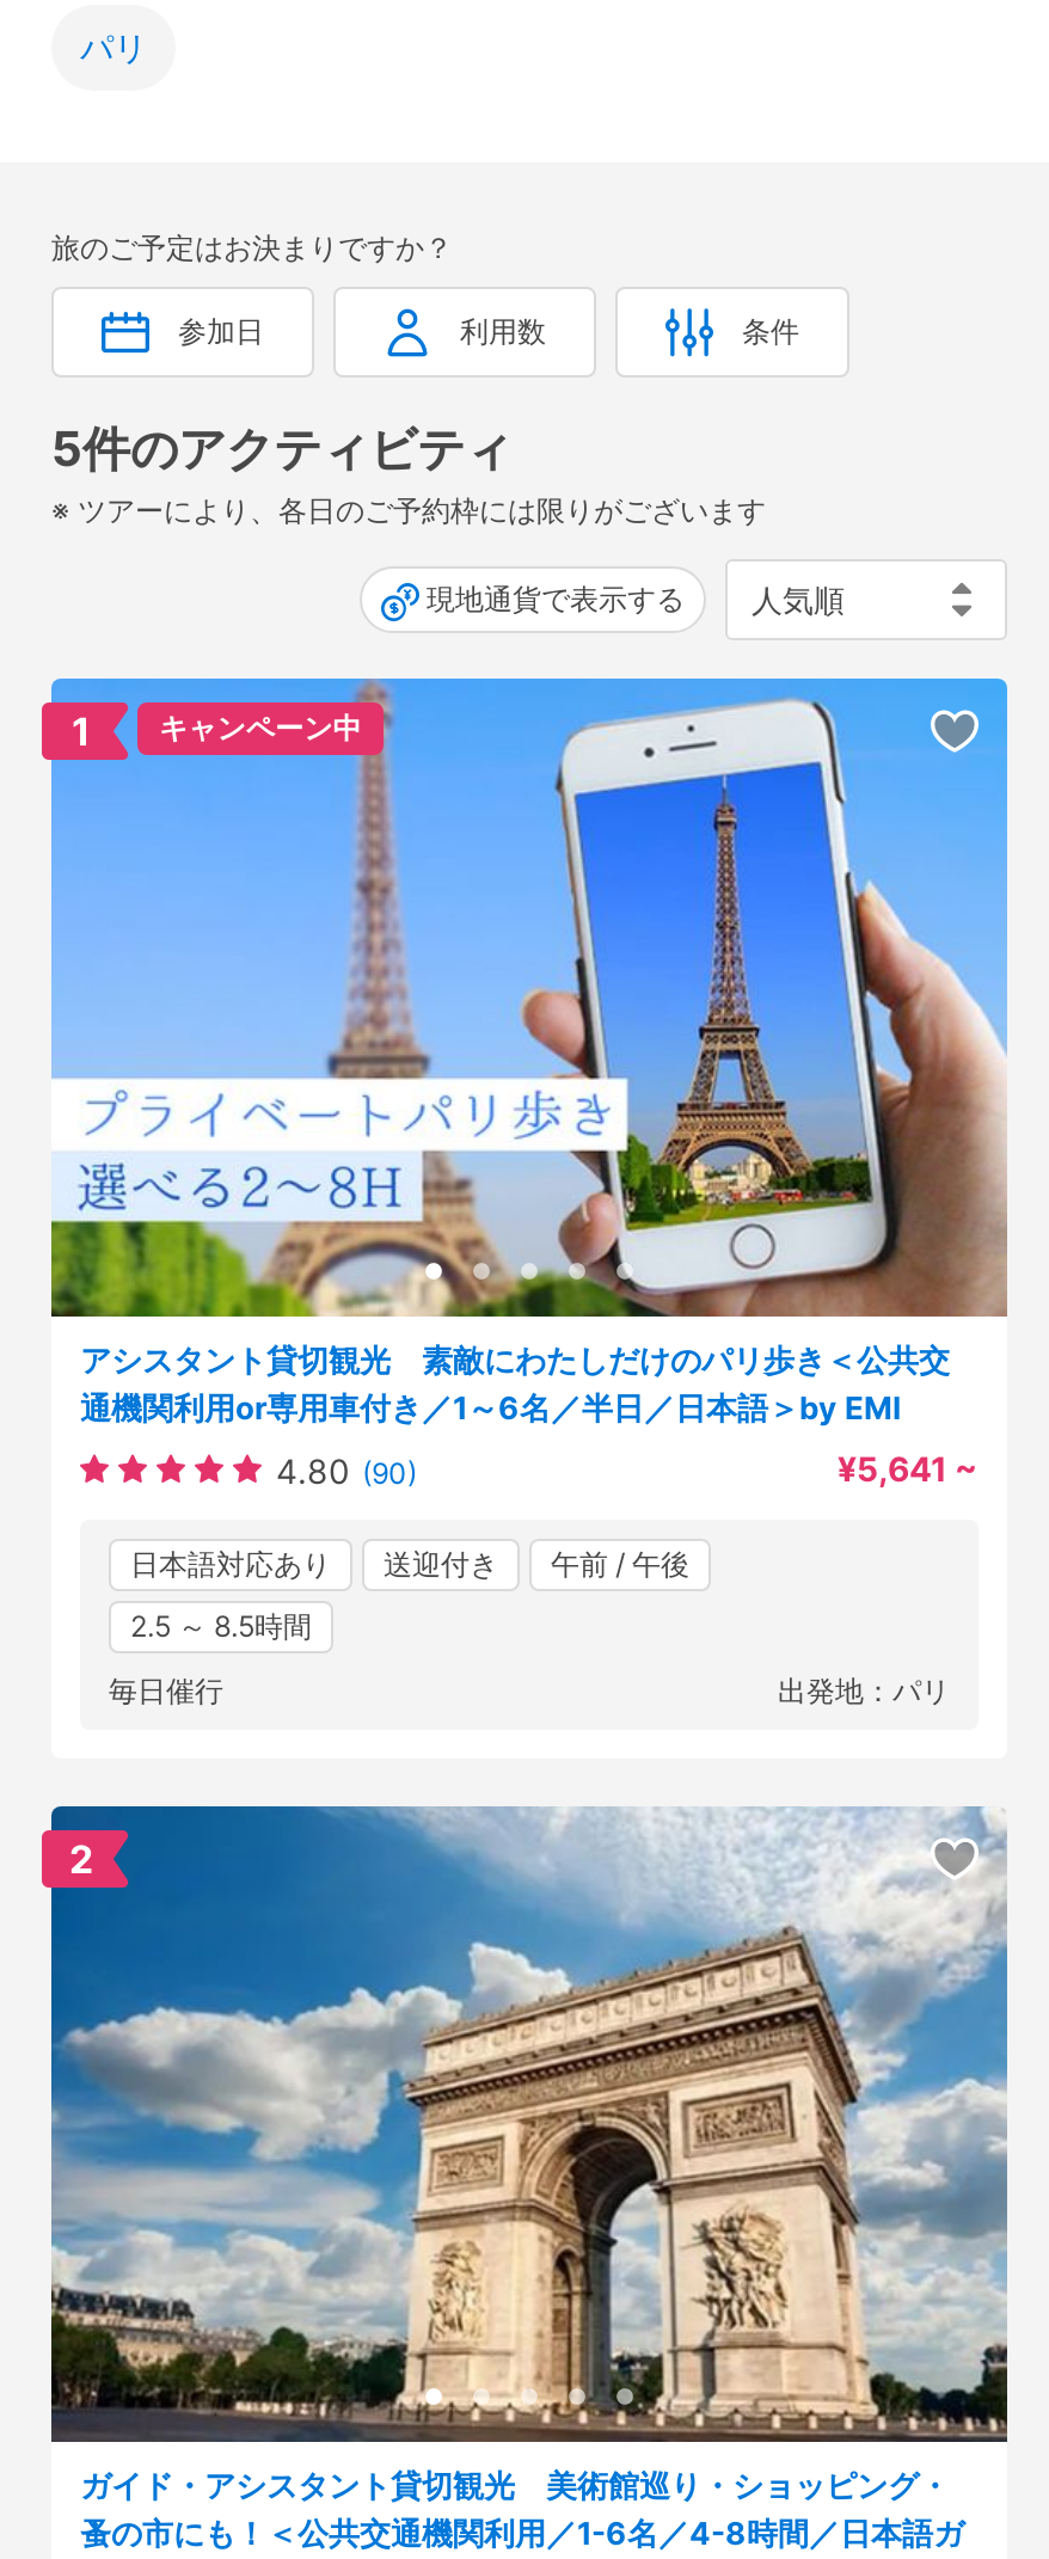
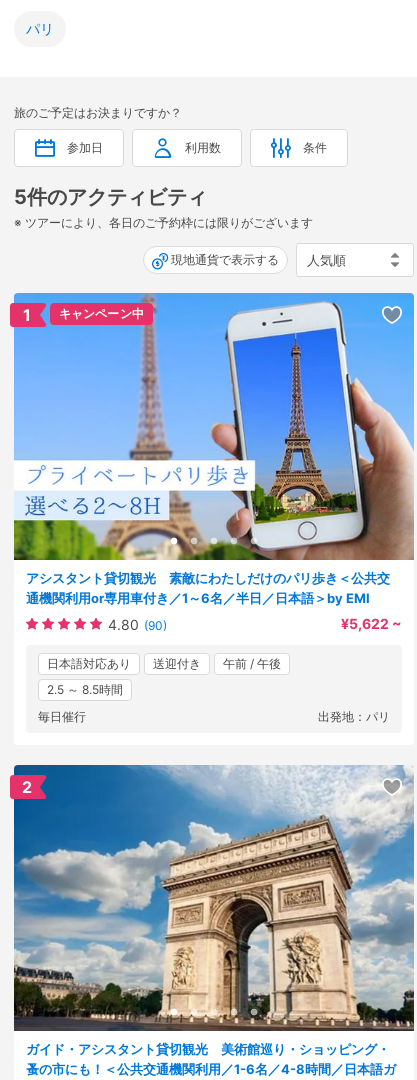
- ¥5,641 ~
+ ¥5,622 ~
